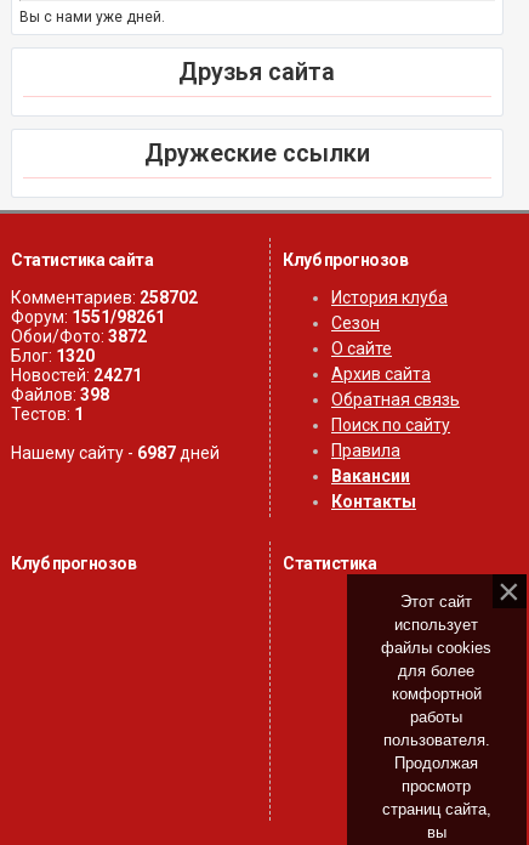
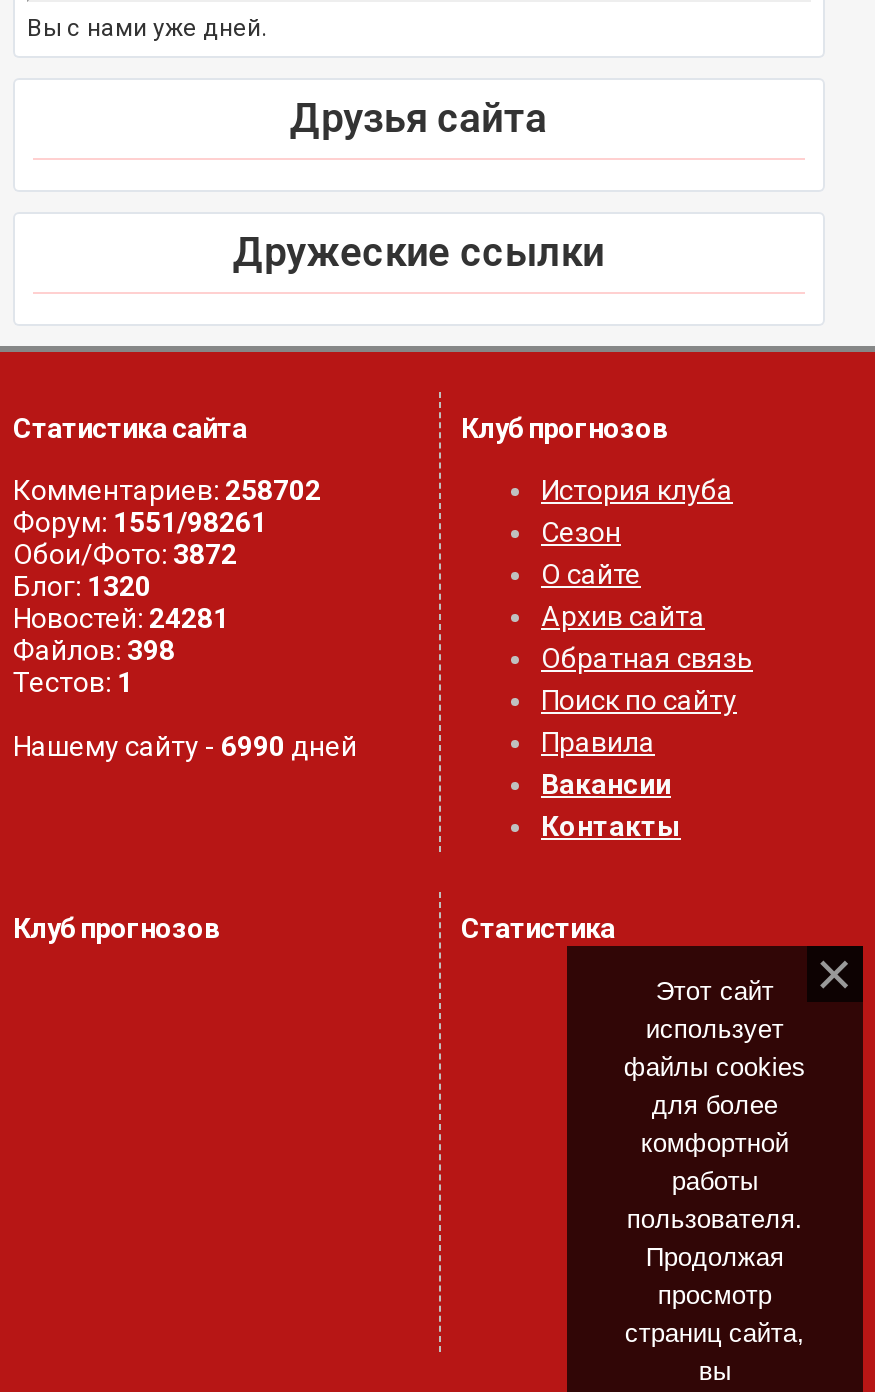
- Новостей: 24271
+ Новостей: 24281

- Нашему сайту - 6987 дней
+ Нашему сайту - 6990 дней
